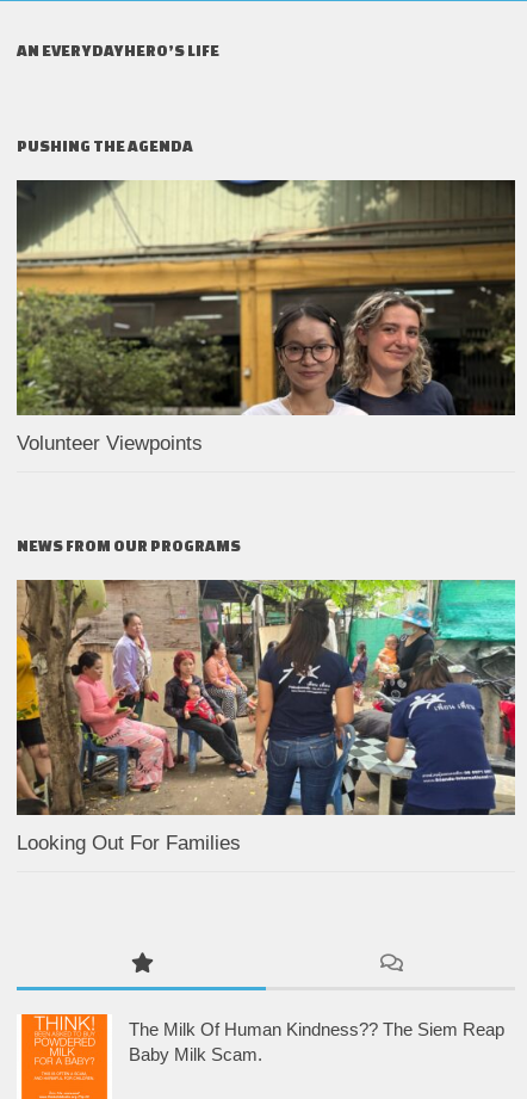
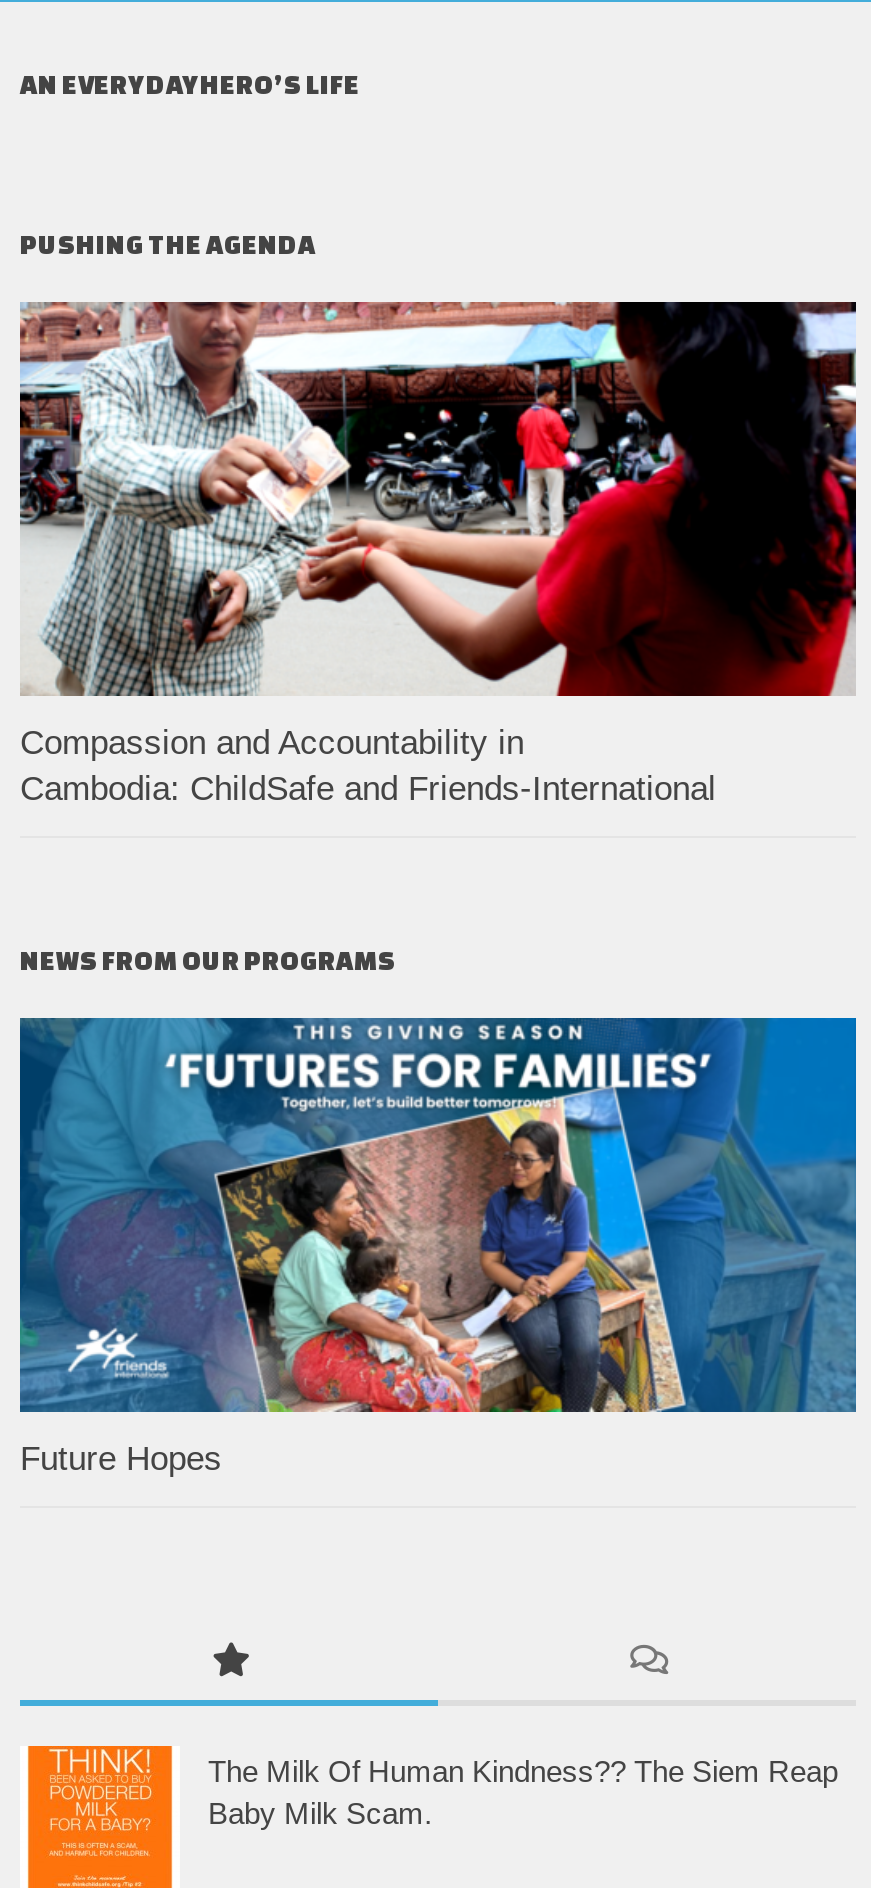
- [image]
- Volunteer Viewpoints
+ [image]
+ Compassion and Accountability in
+ Cambodia: ChildSafe and Friends-International

- [image]
- Looking Out For Families
+ [image]
+ Future Hopes
